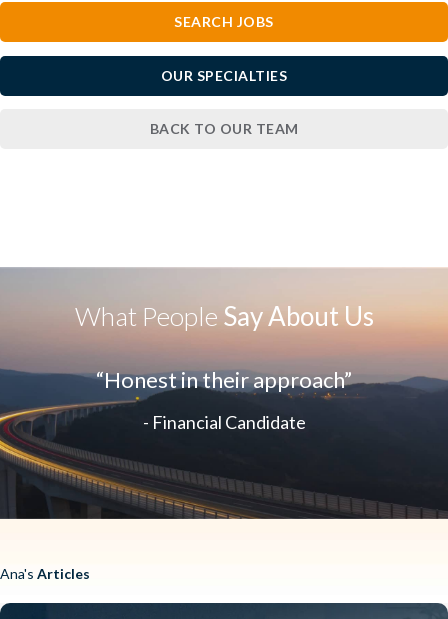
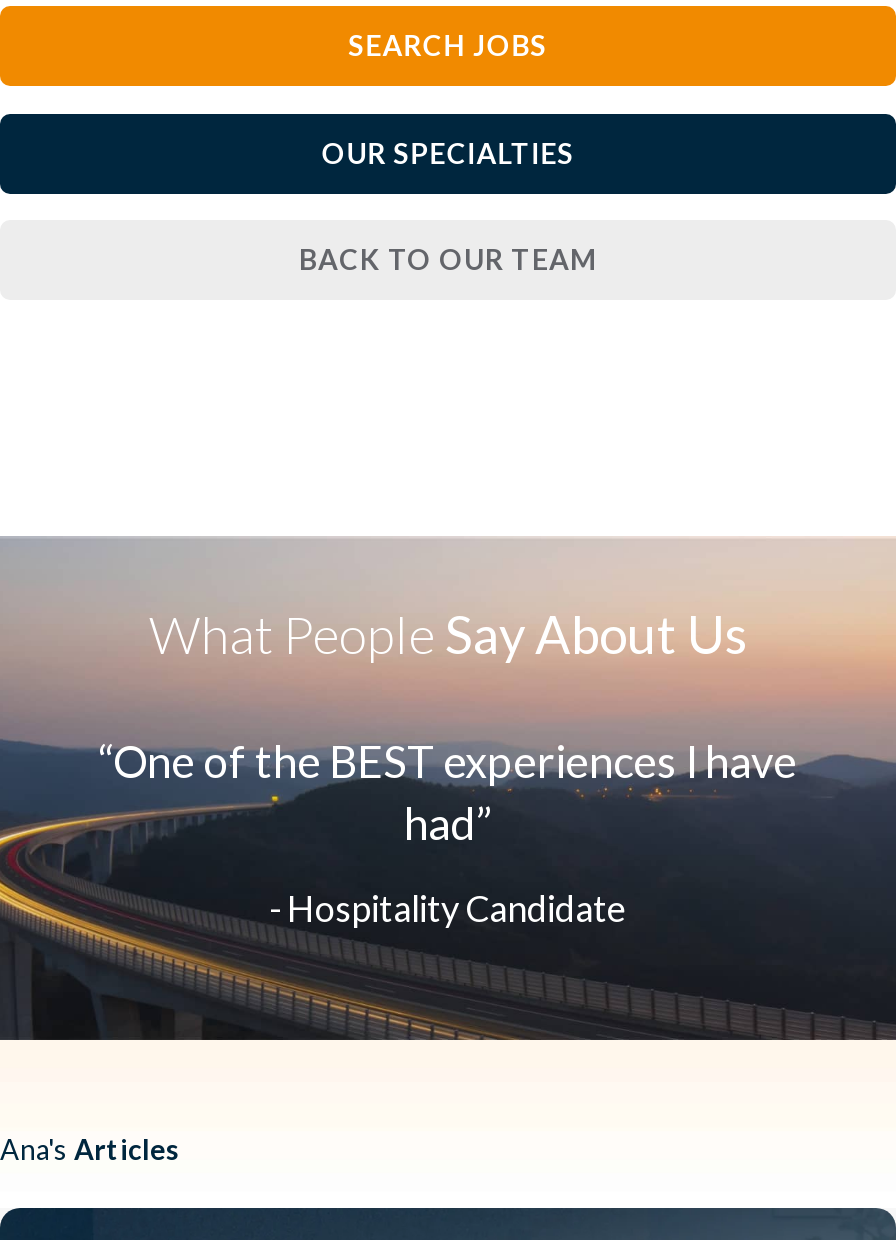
- “Honest in their approach”
+ “One of the BEST experiences I have
+ had”

- - Financial Candidate
+ - Hospitality Candidate
